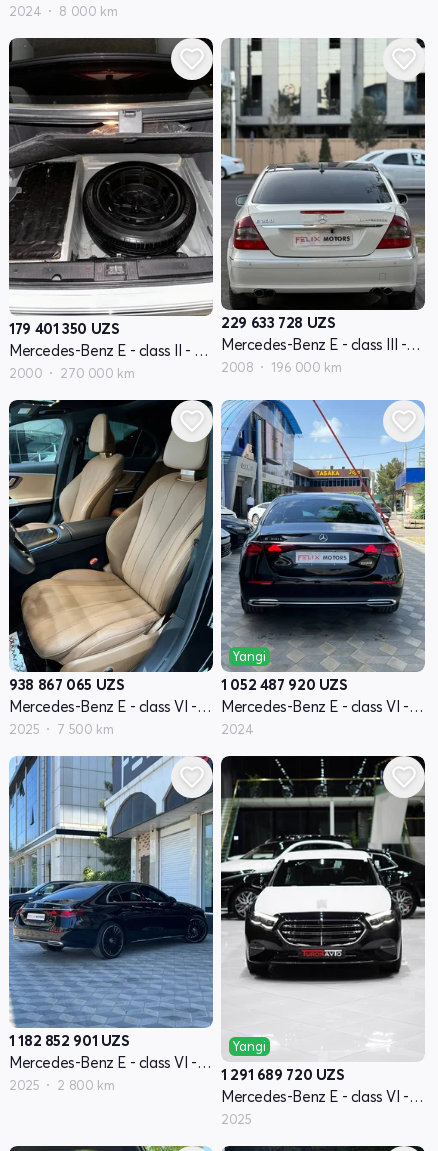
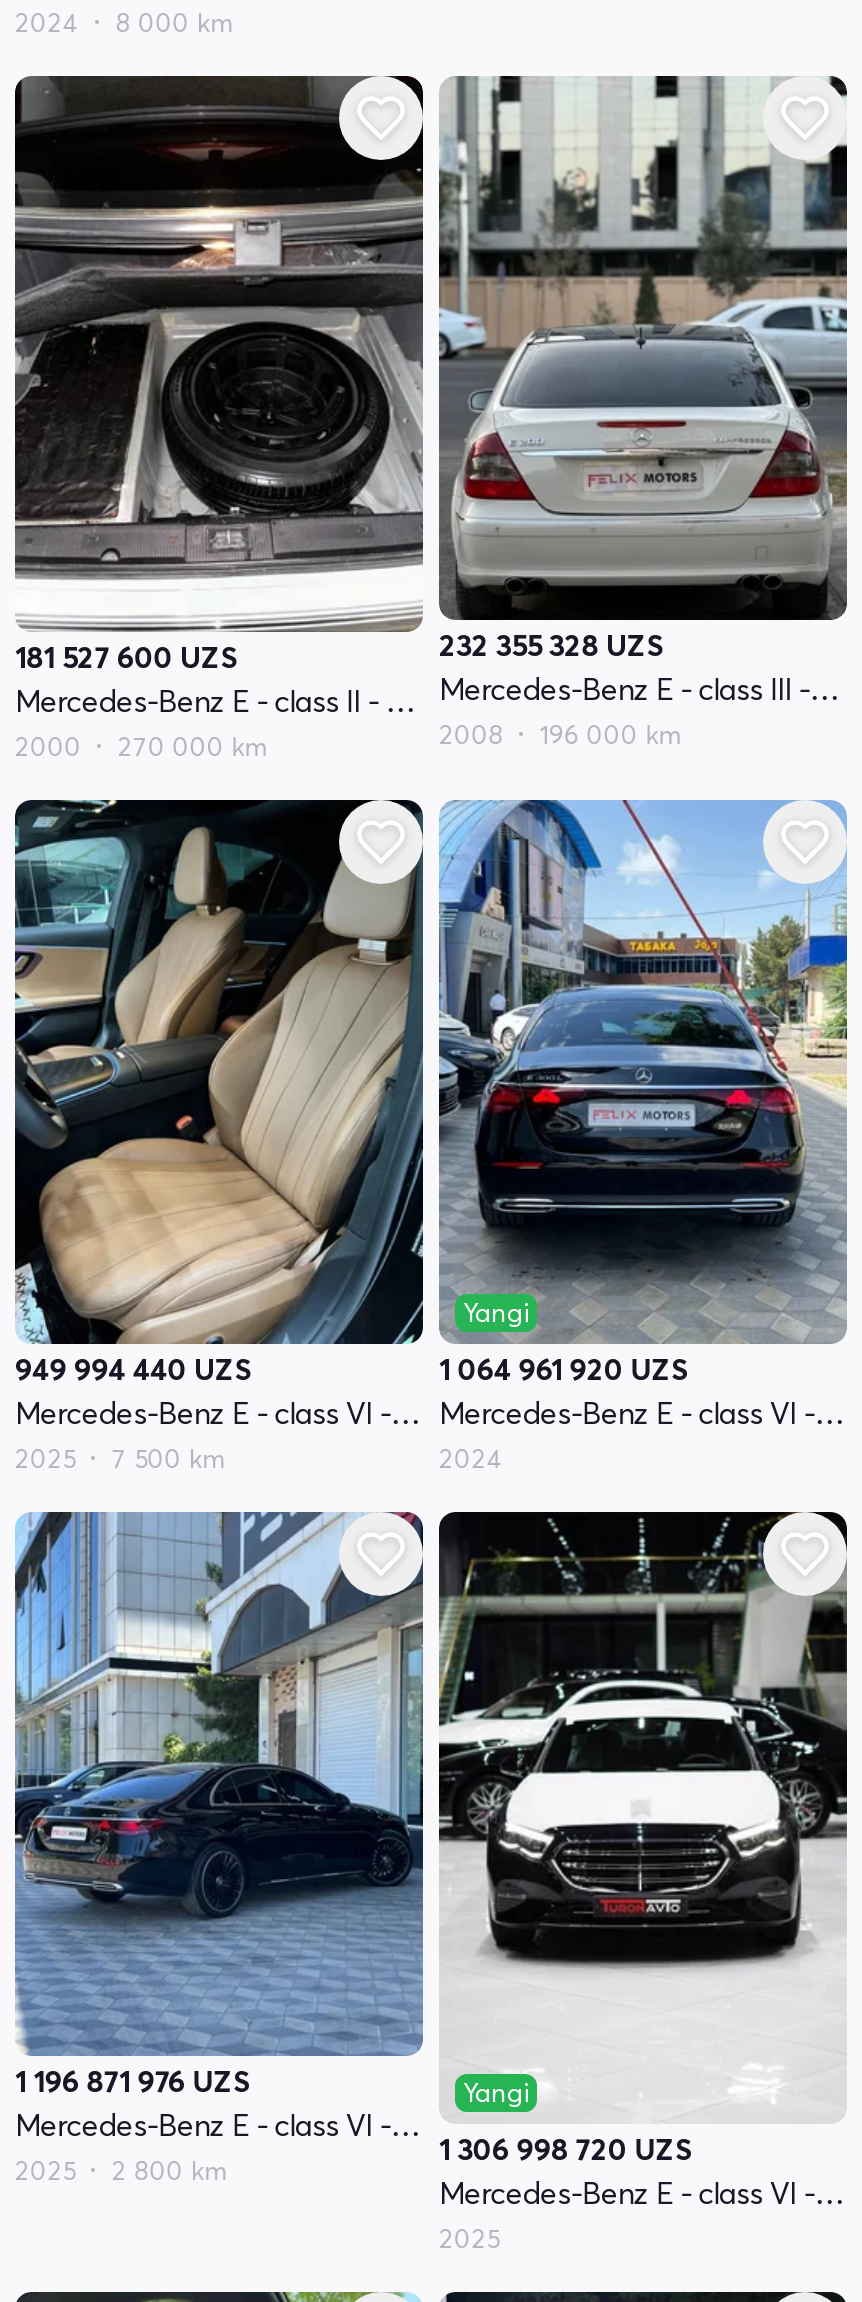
- 229 633 728 UZS
+ 232 355 328 UZS

- 179 401 350 UZS
+ 181 527 600 UZS

- 938 867 065 UZS
+ 949 994 440 UZS

- 1 052 487 920 UZS
+ 1 064 961 920 UZS

- 1 182 852 901 UZS
+ 1 196 871 976 UZS

- 1 291 689 720 UZS
+ 1 306 998 720 UZS
